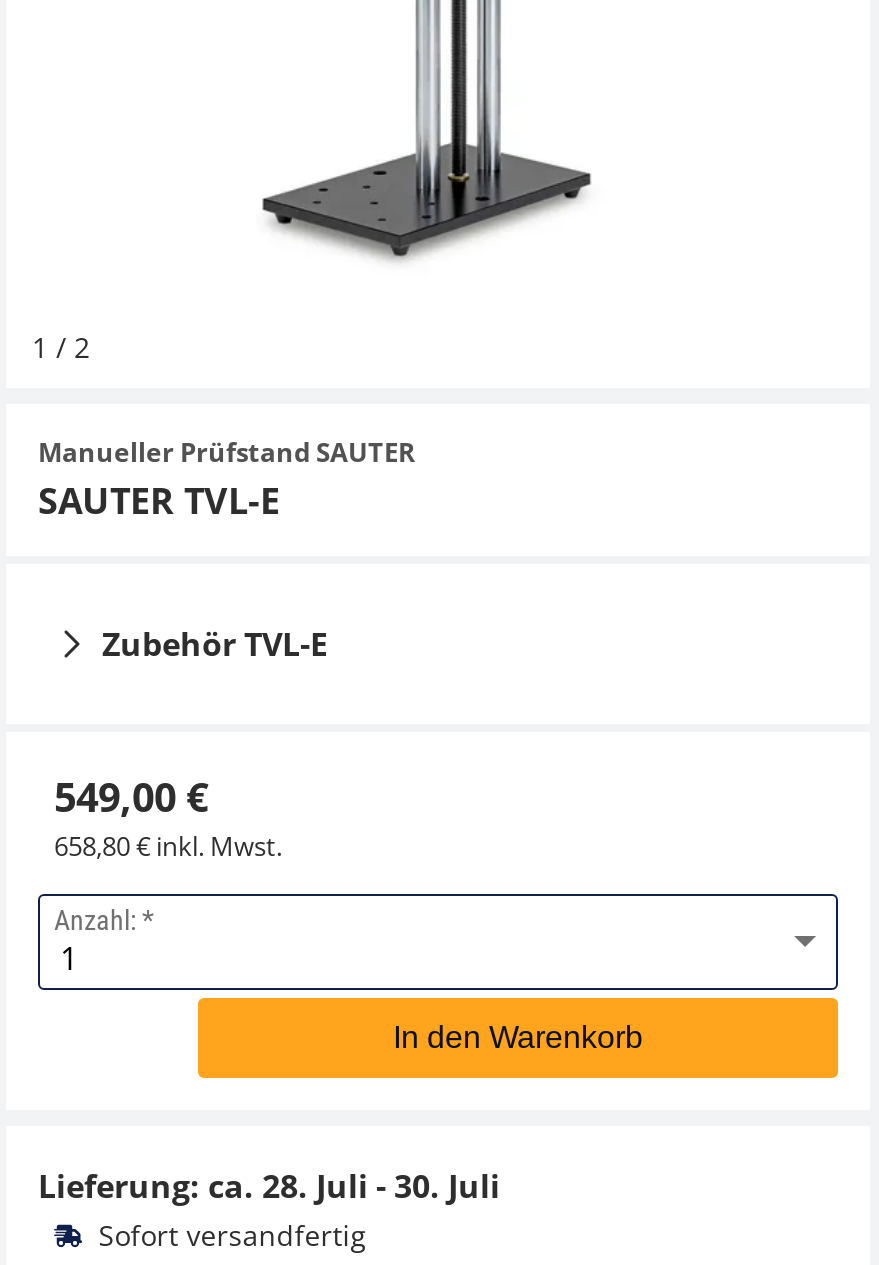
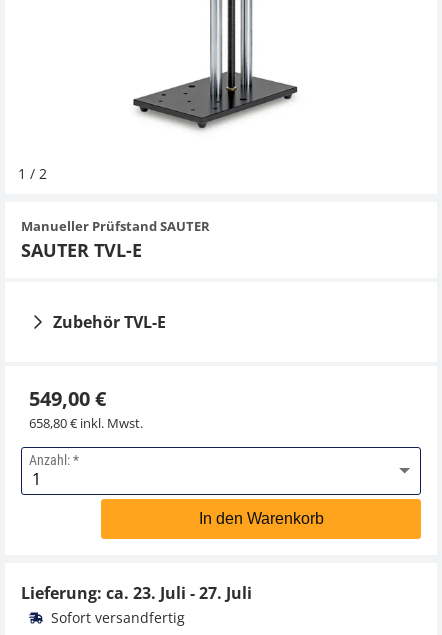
- Lieferung: ca. 28. Juli - 30. Juli
+ Lieferung: ca. 23. Juli - 27. Juli
